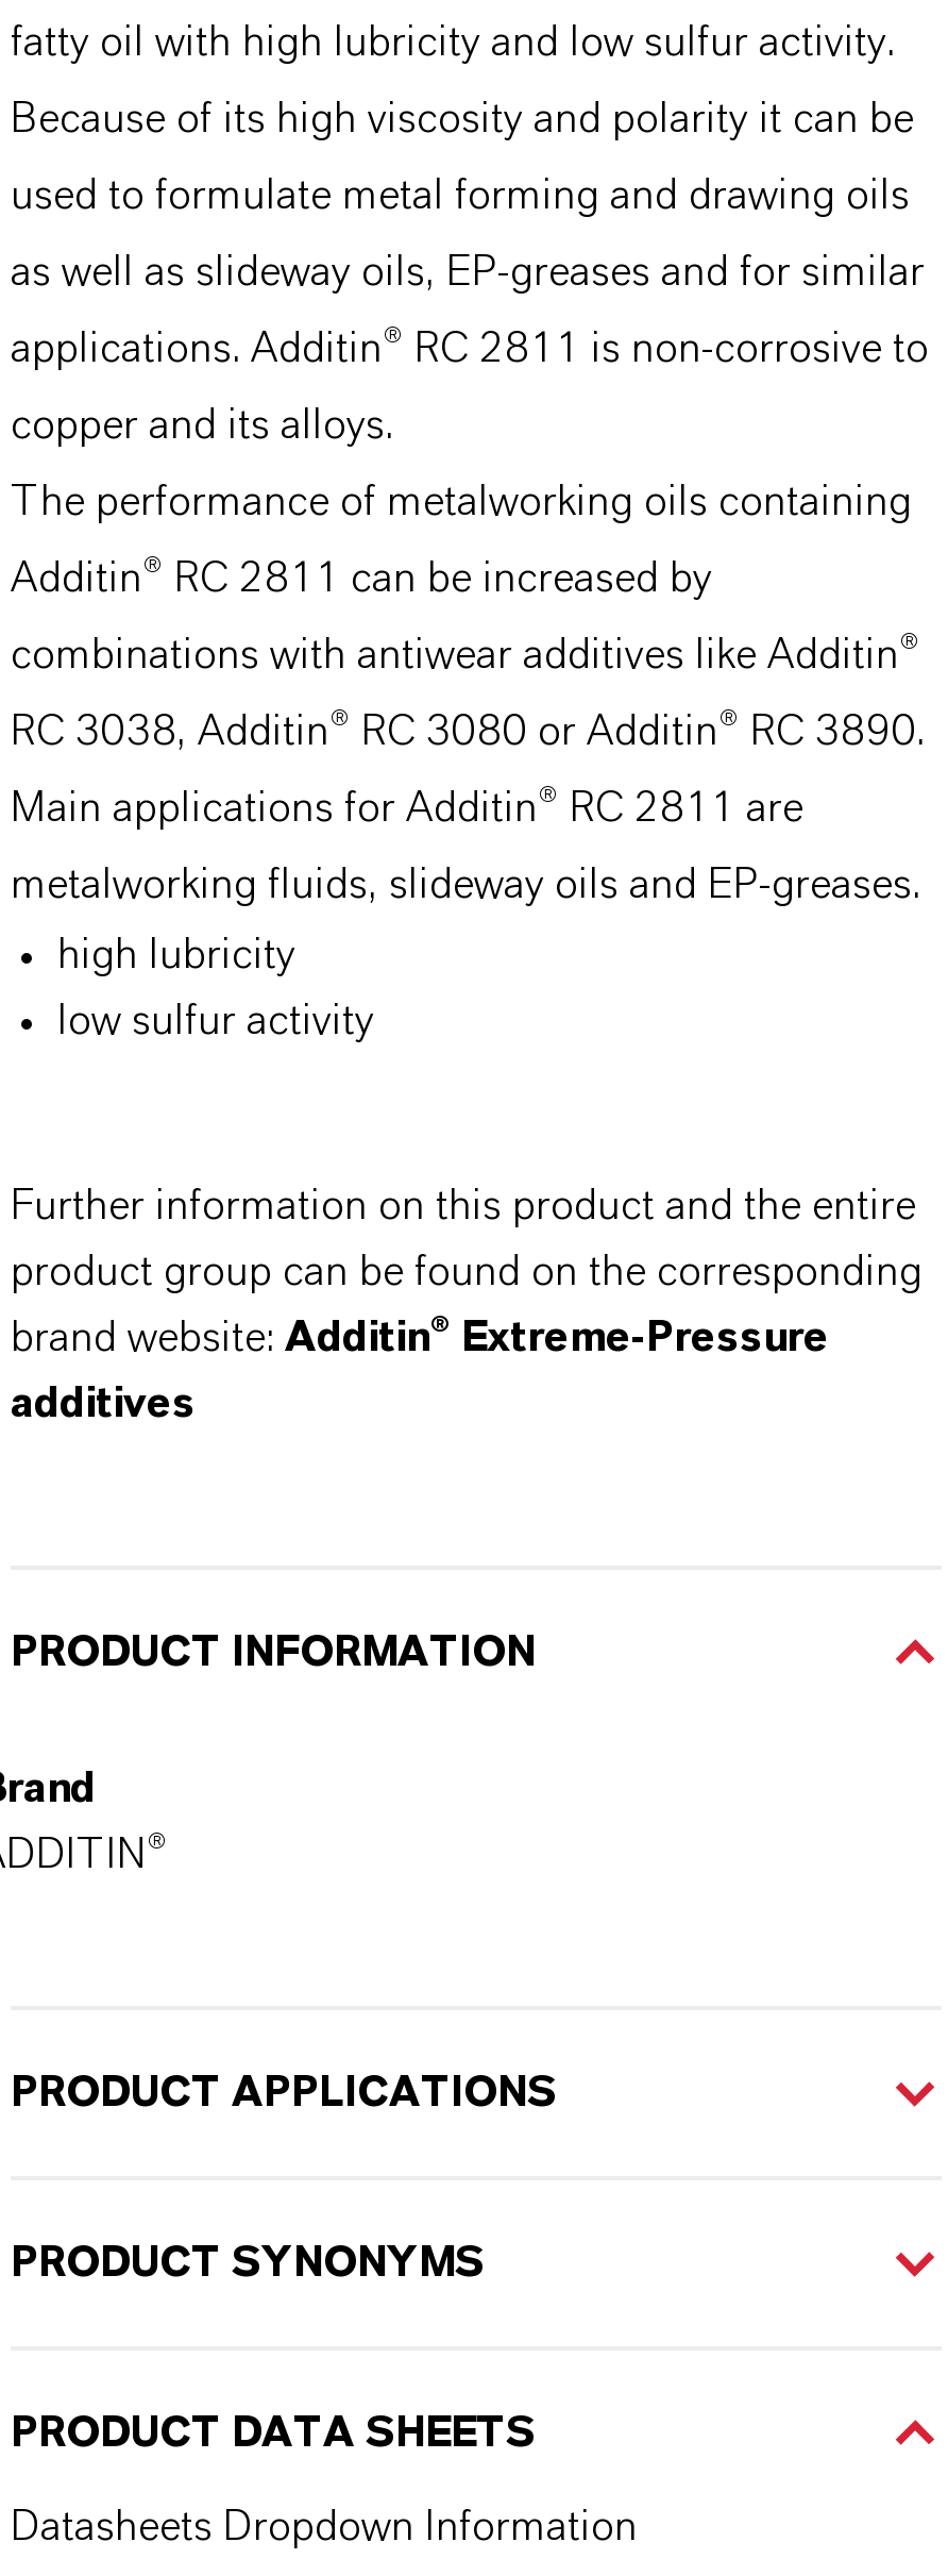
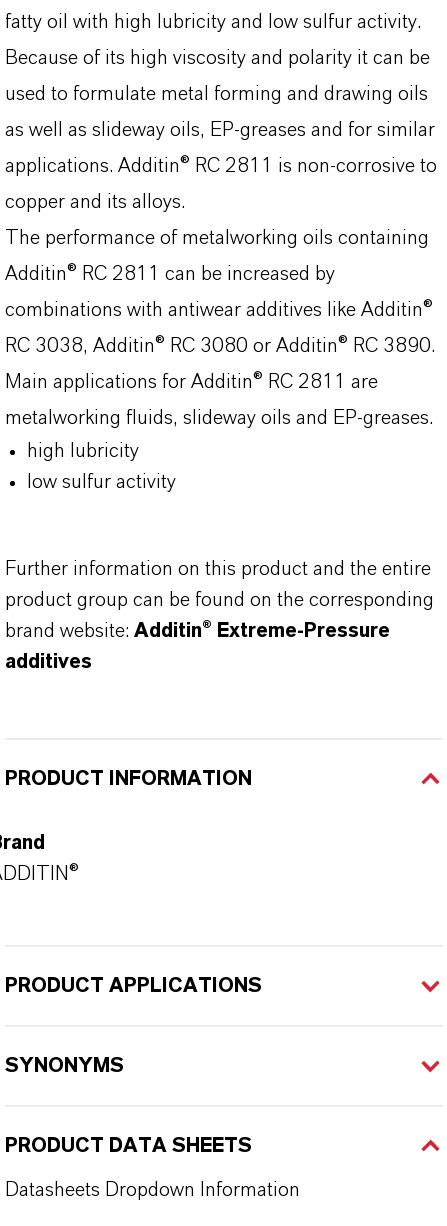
- PRODUCT SYNONYMS
+ SYNONYMS
